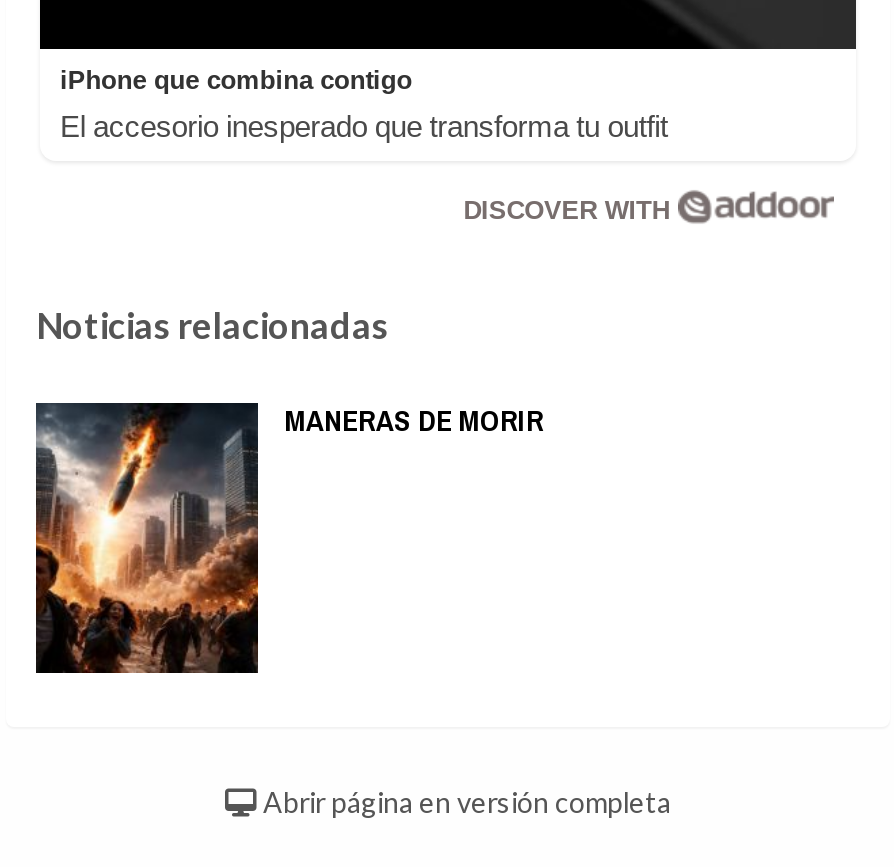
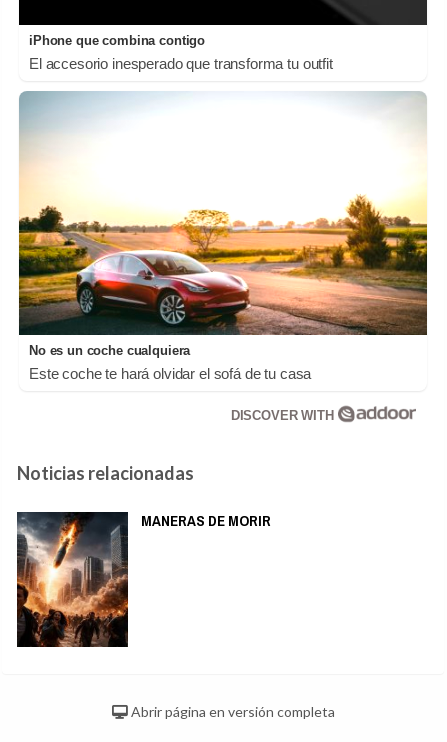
+ [image]
+ No es un coche cualquiera
+ Este coche te hará olvidar el sofá de tu casa
